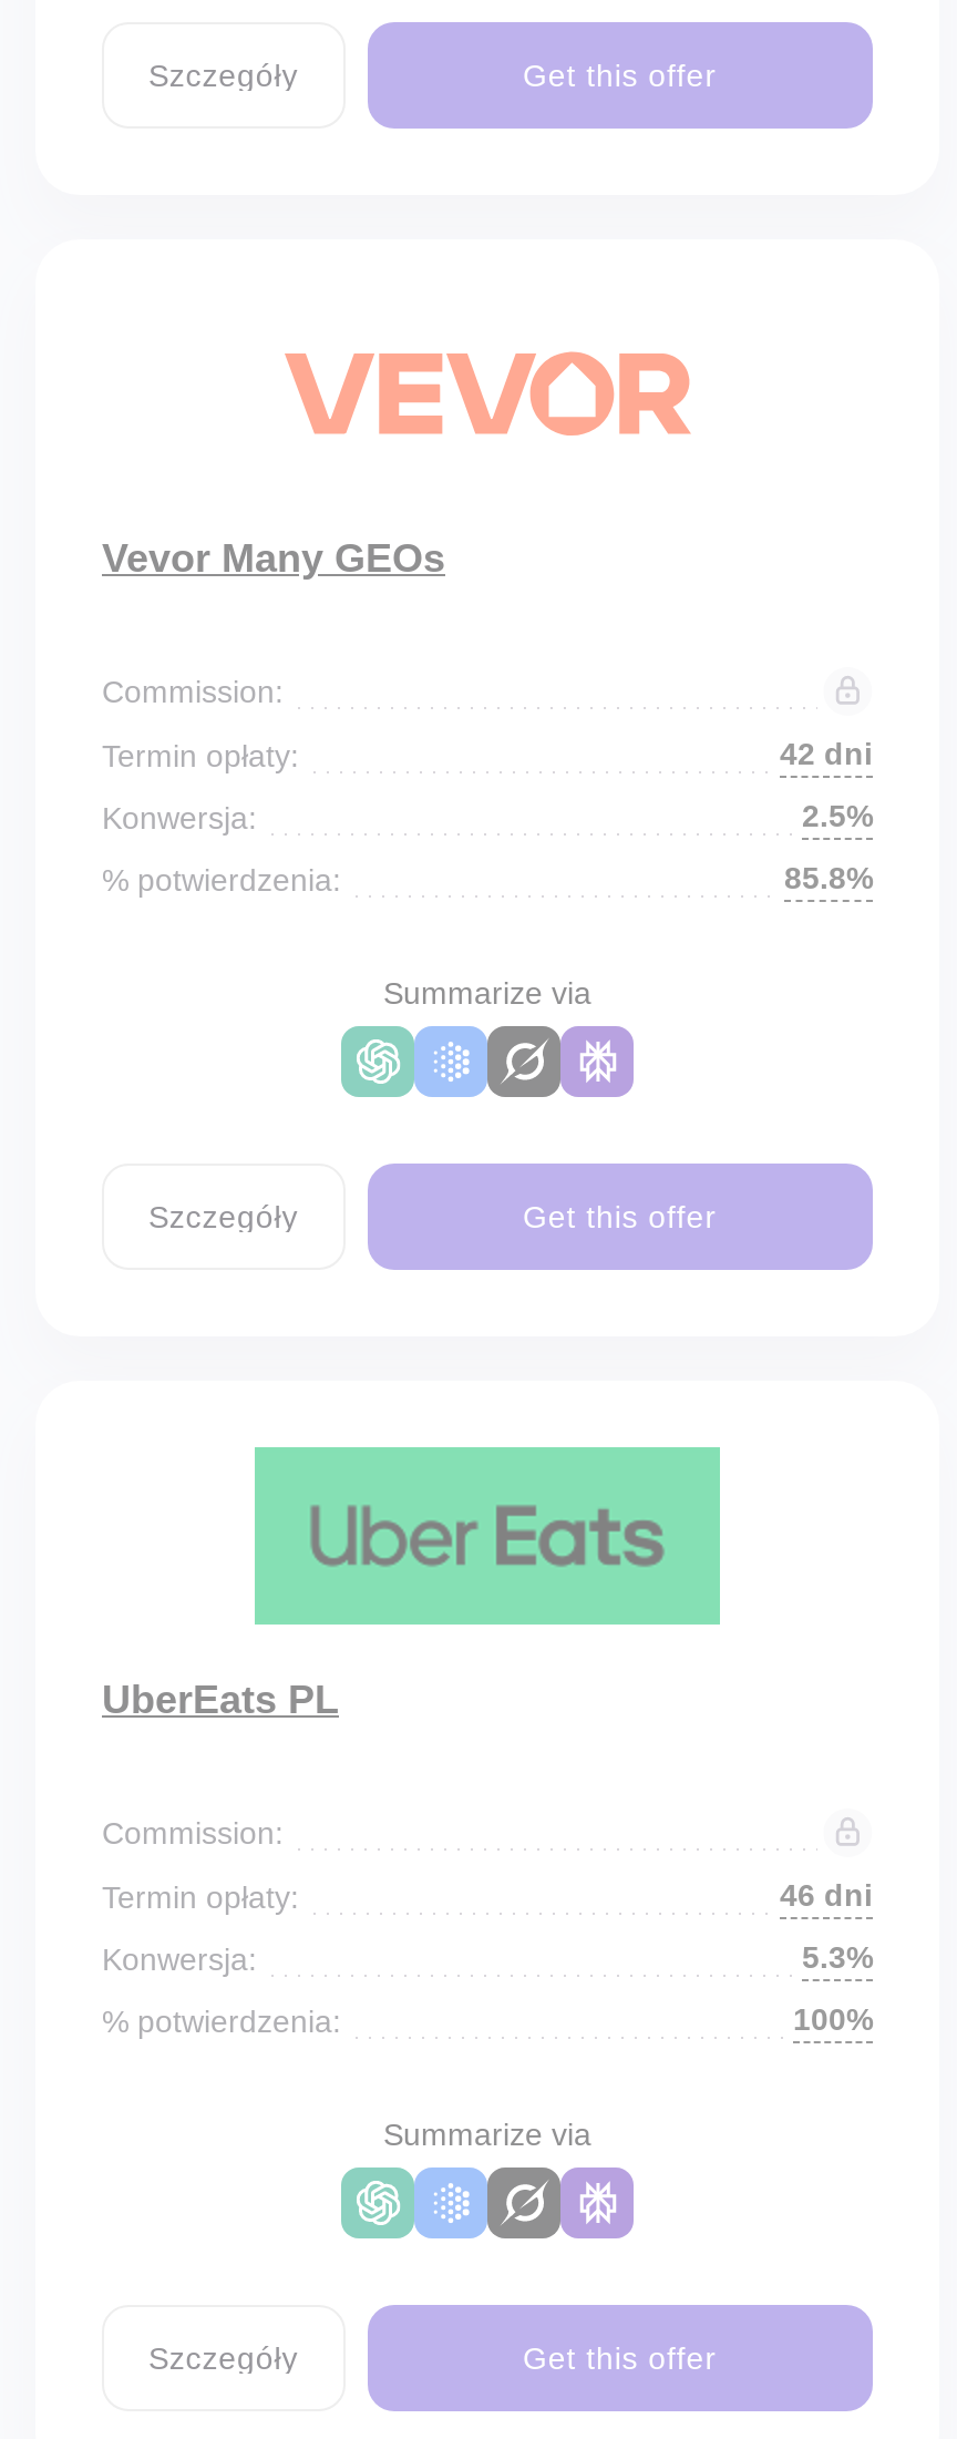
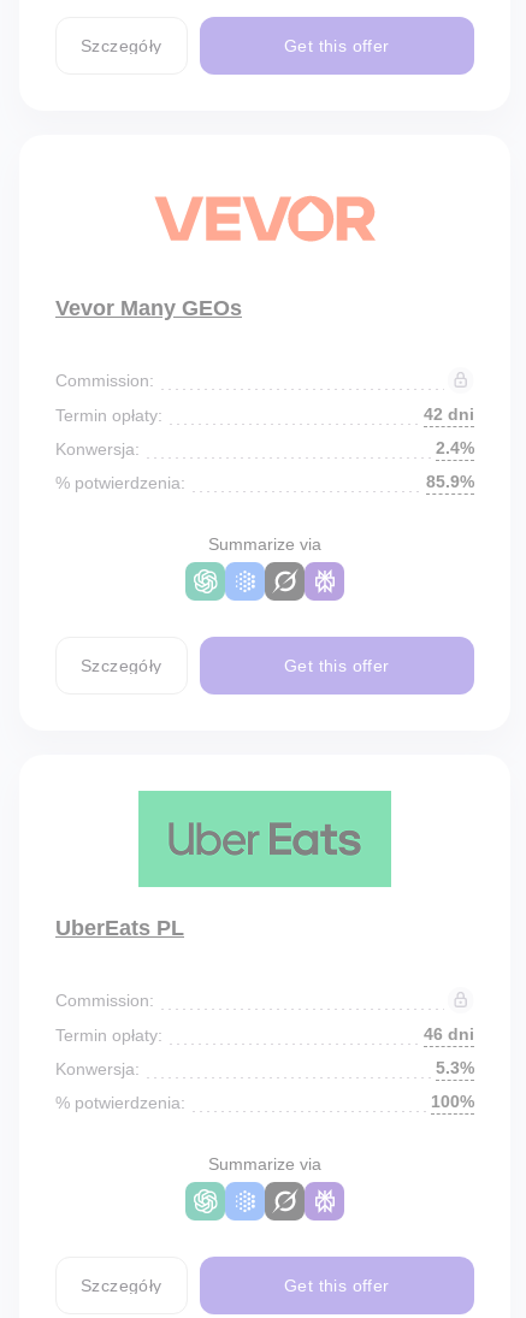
- 2.5%
+ 2.4%

- 85.8%
+ 85.9%
